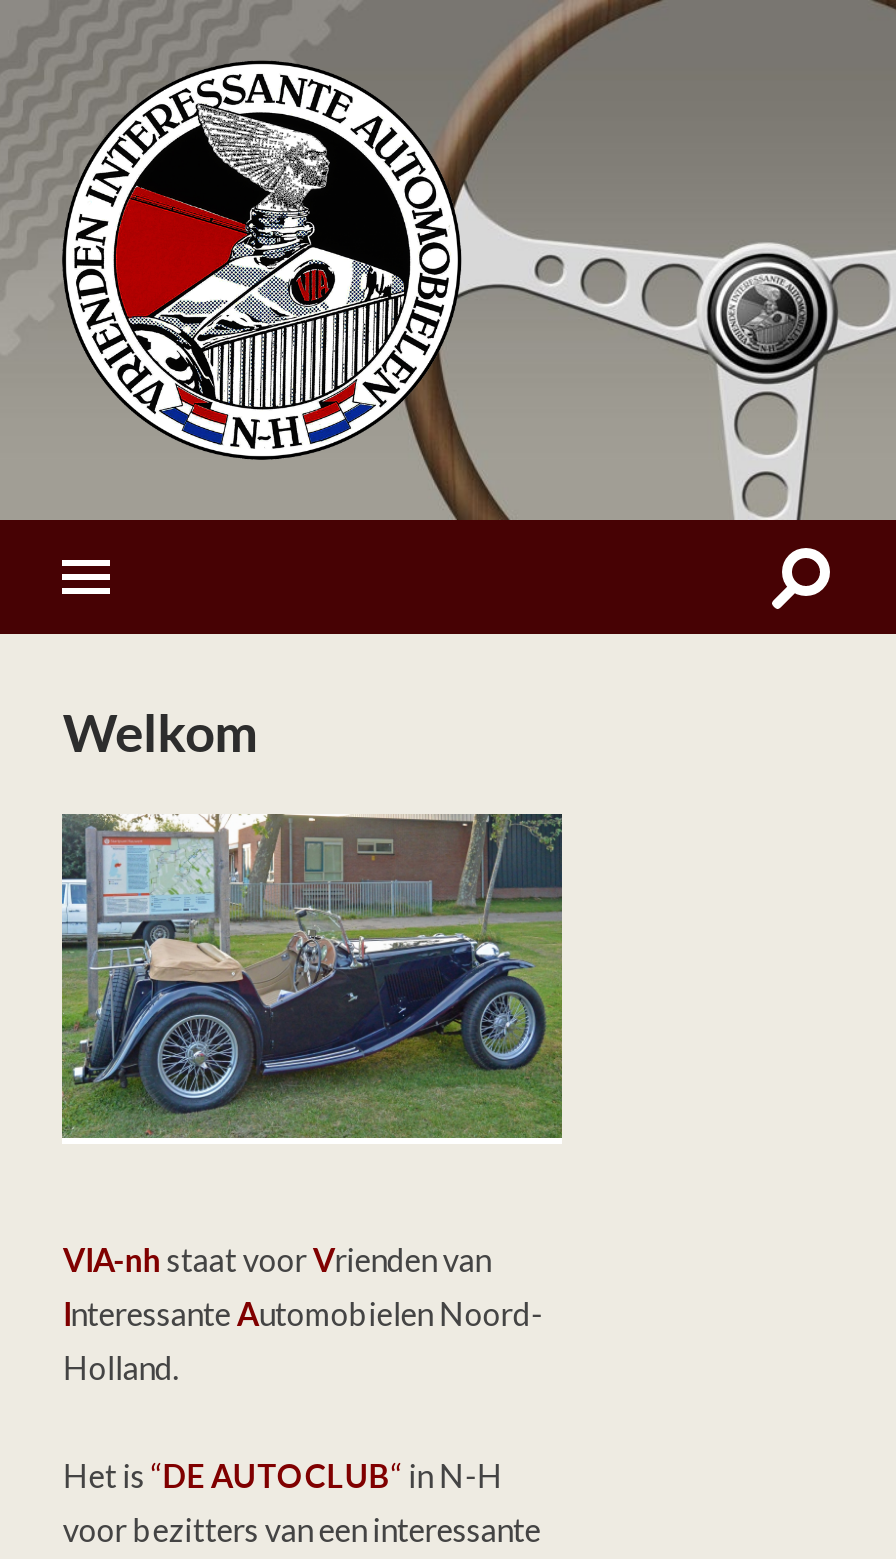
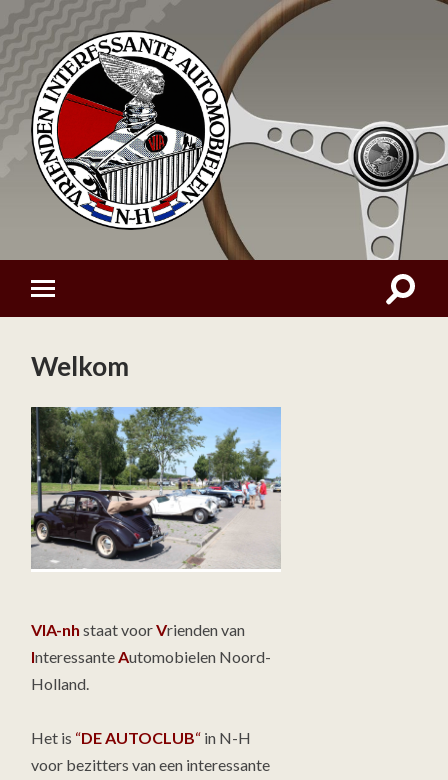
- [image]
+ [image]
